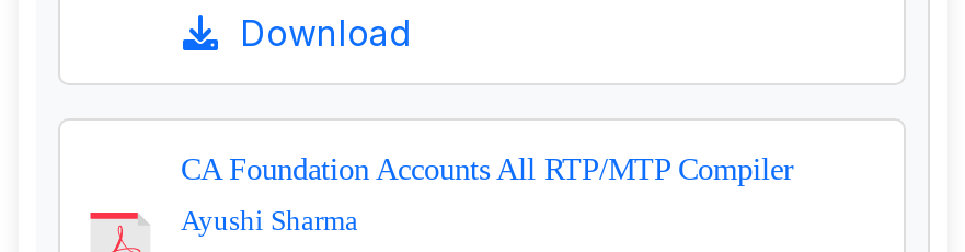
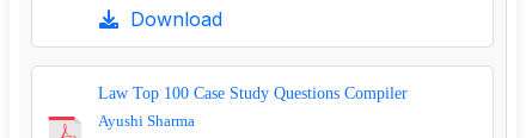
- CA Foundation Accounts All RTP/MTP Compiler
+ Law Top 100 Case Study Questions Compiler
